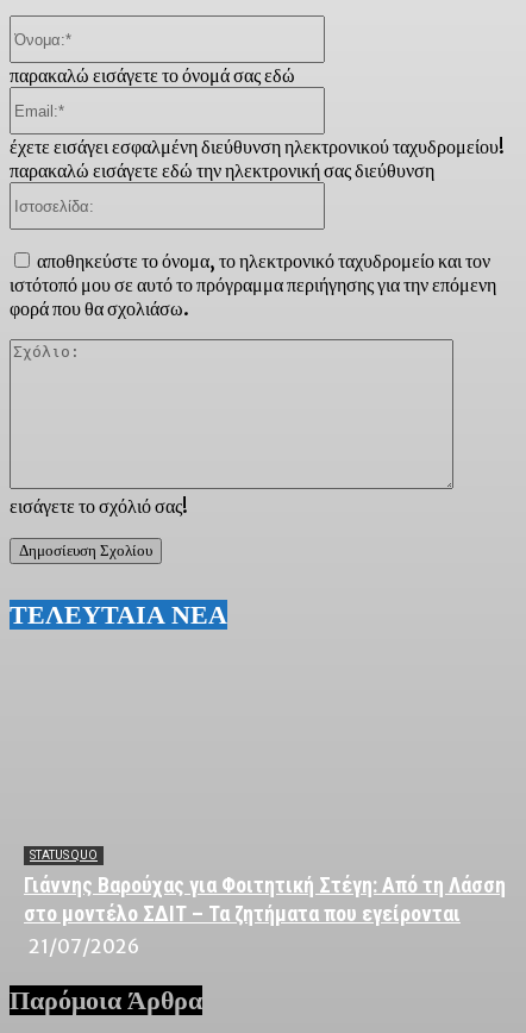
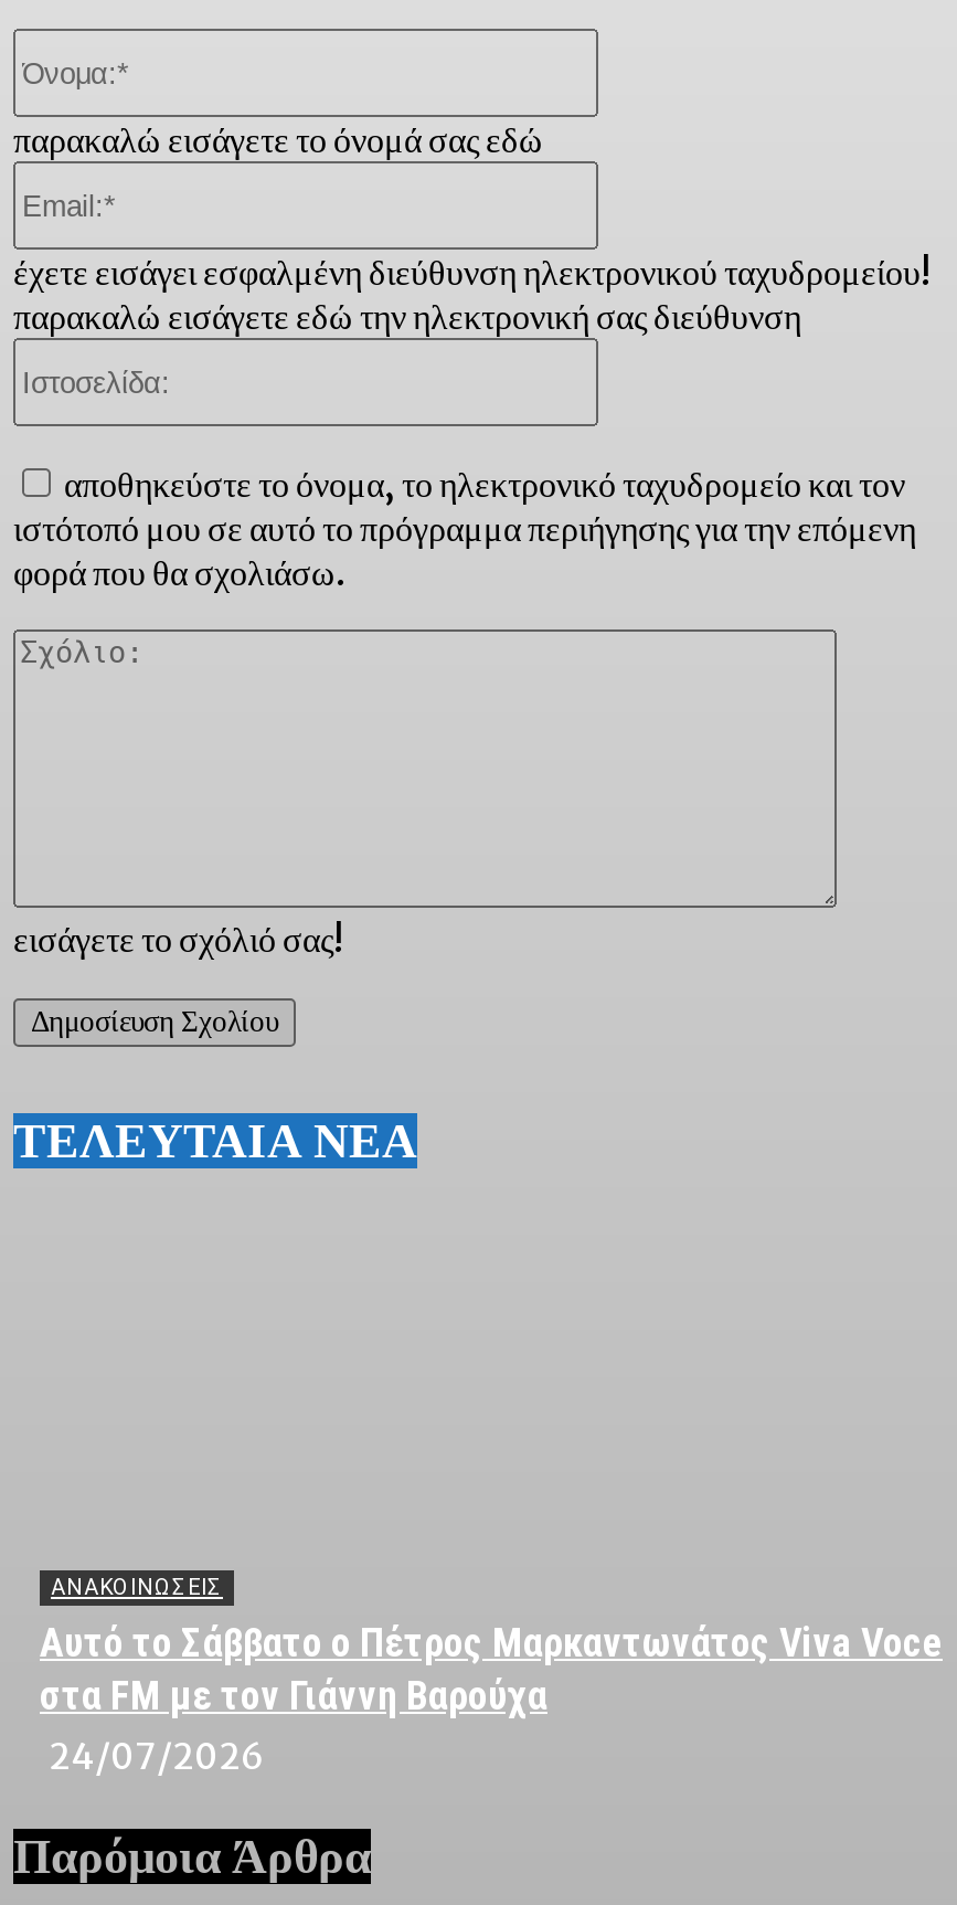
- STATUS QUO
- Γιάννης Βαρούχας για Φοιτητική Στέγη: Από τη Λάσση
- στο μοντέλο ΣΔΙΤ – Τα ζητήματα που εγείρονται
- 21/07/2026
+ ΑΝΑΚΟΙΝΩΣΕΙΣ
+ Αυτό το Σάββατο ο Πέτρος Μαρκαντωνάτος Viva Voce
+ στα FM με τον Γιάννη Βαρούχα
+ 24/07/2026
